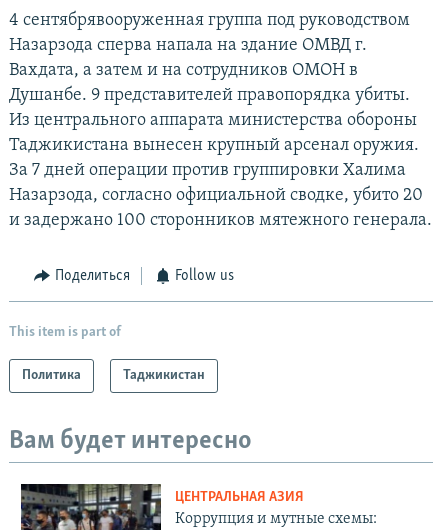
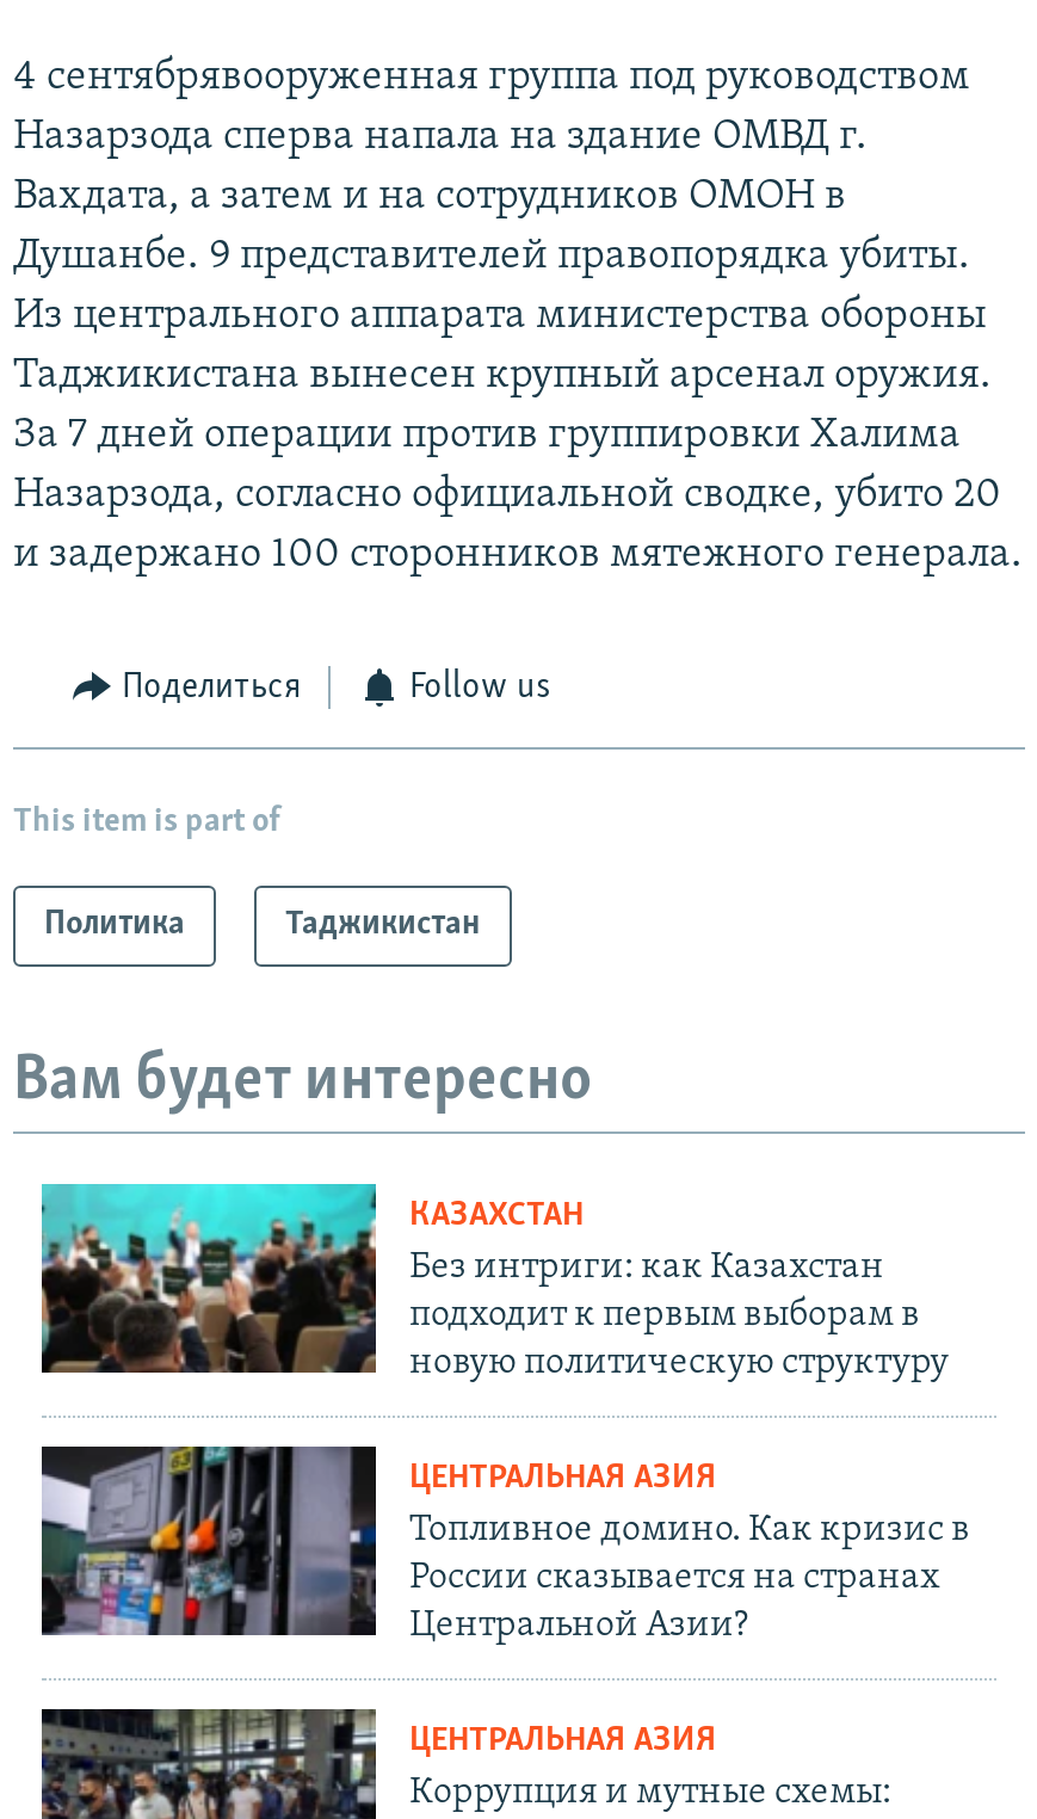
+ [image]
+ КАЗАХСТАН
+ Без интриги: как Казахстан
+ подходит к первым выборам в
+ новую политическую структуру
+ ЦЕНТРАЛЬНАЯ АЗИЯ
+ Топливное домино. Как кризис в
+ России сказывается на странах
+ Центральной Азии?

+ [image]
